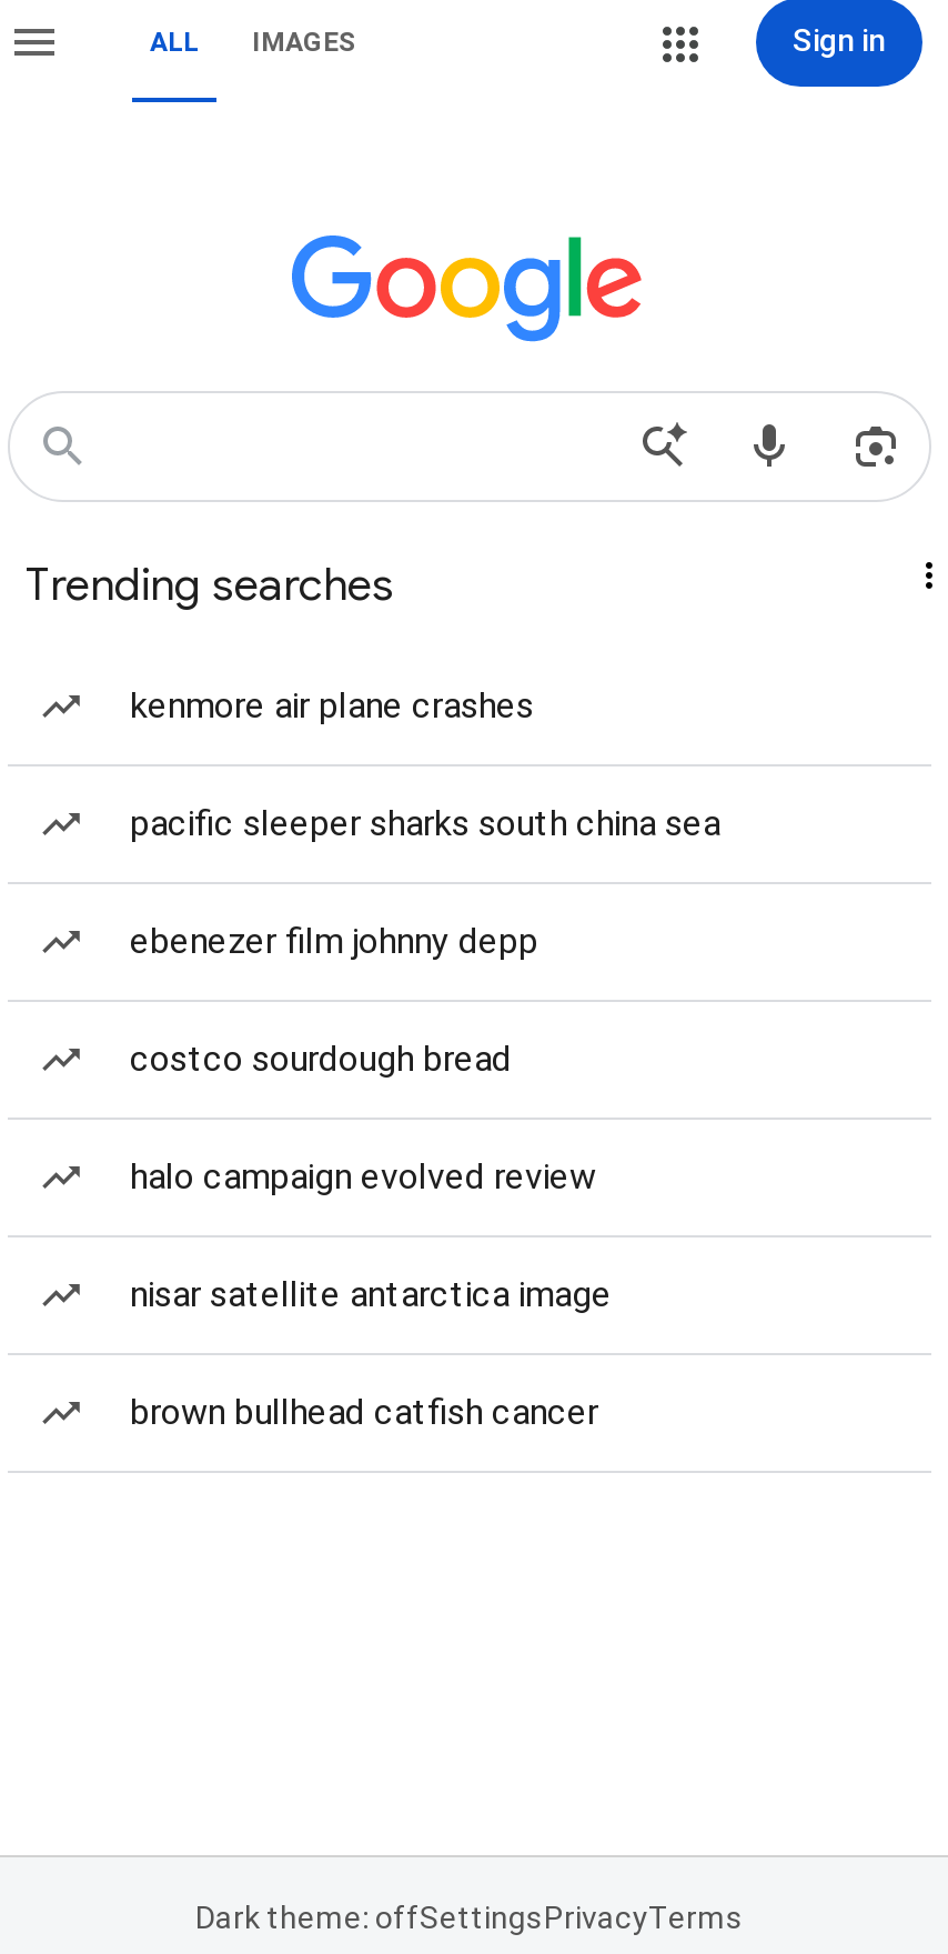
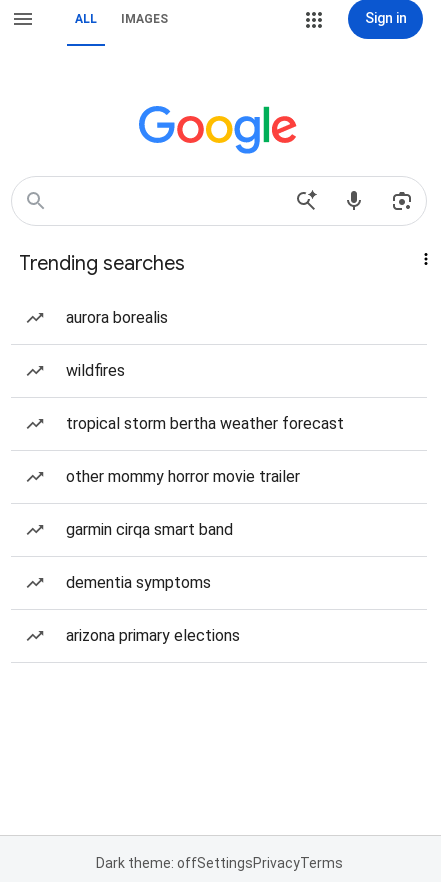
- kenmore air plane crashes
+ aurora borealis

- pacific sleeper sharks south china sea
+ wildfires

- ebenezer film johnny depp
+ tropical storm bertha weather forecast

- costco sourdough bread
+ other mommy horror movie trailer

- halo campaign evolved review
+ garmin cirqa smart band

- nisar satellite antarctica image
+ dementia symptoms

- brown bullhead catfish cancer
+ arizona primary elections
